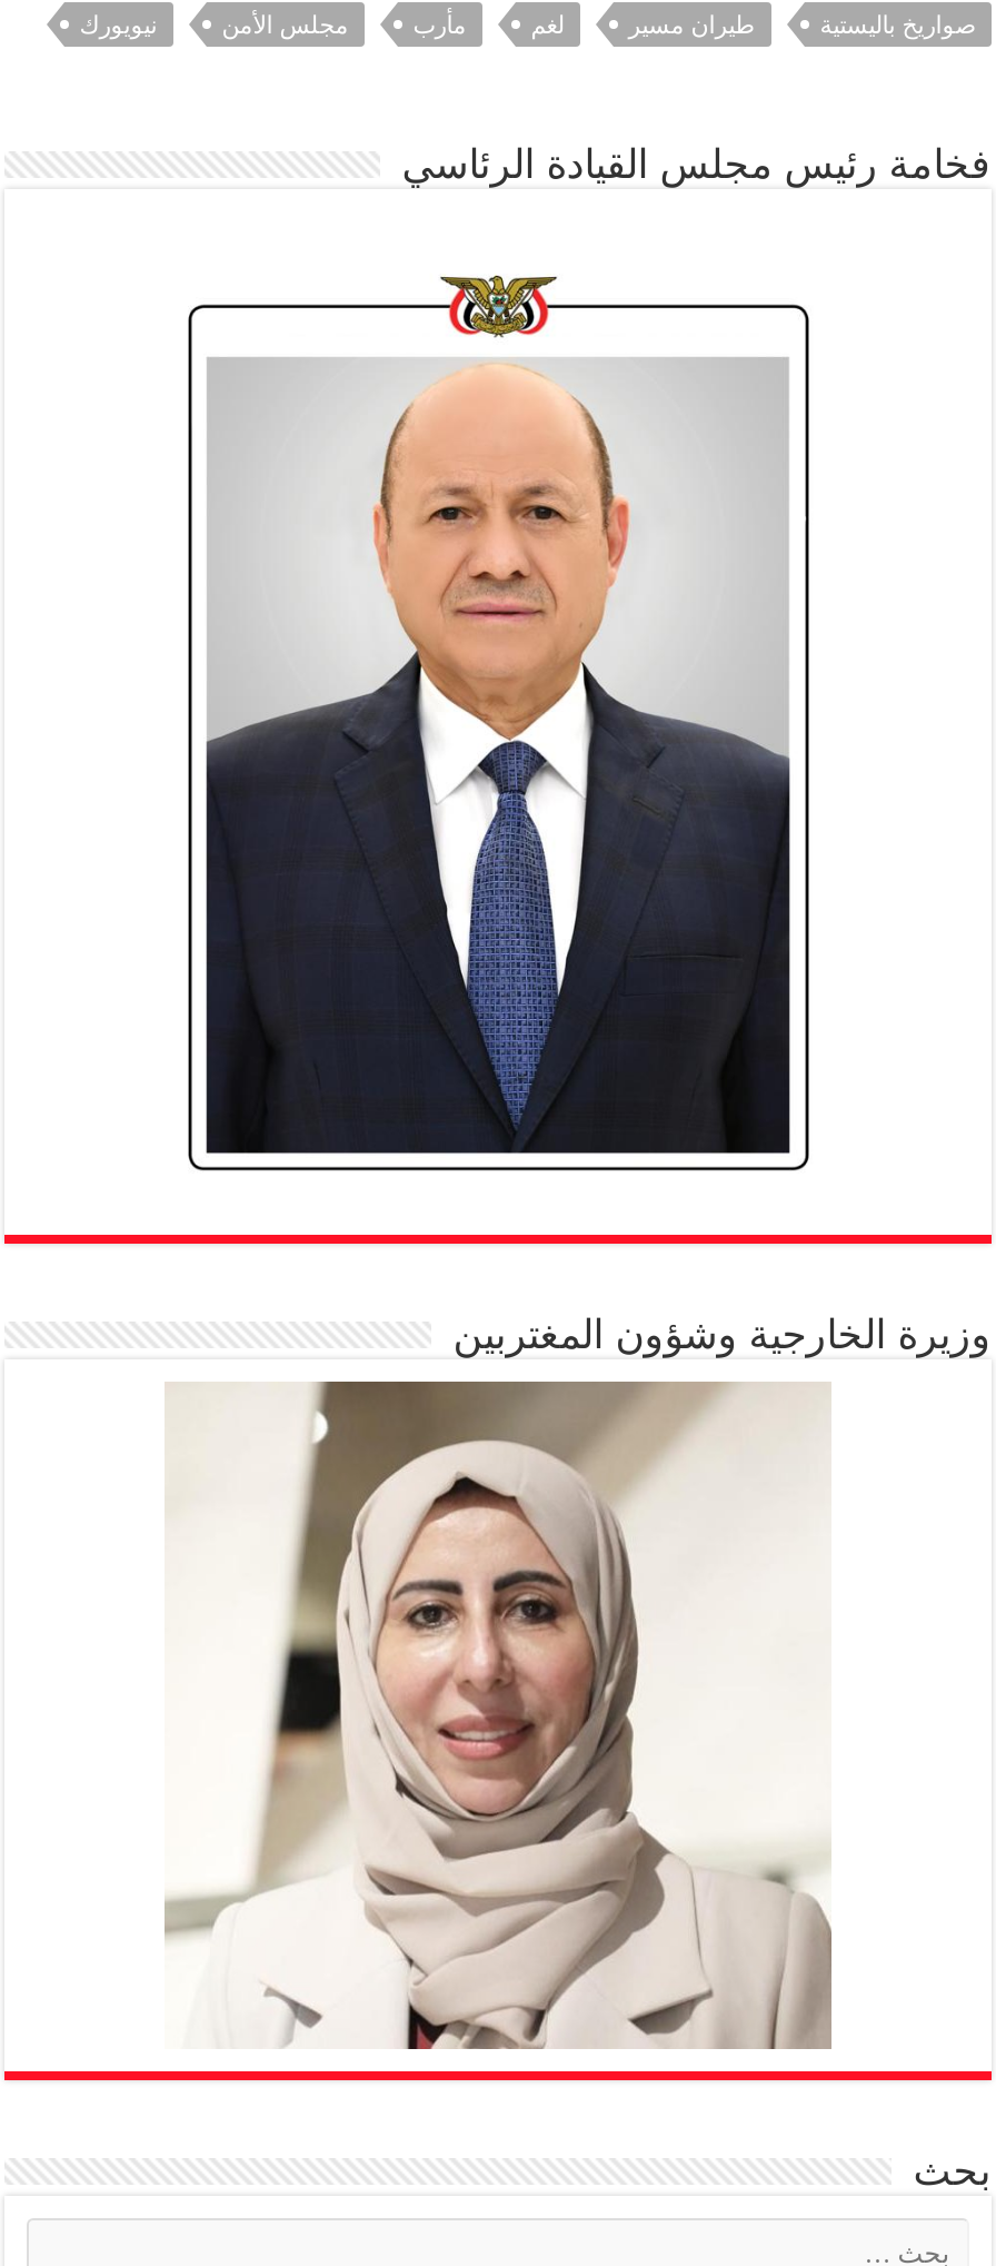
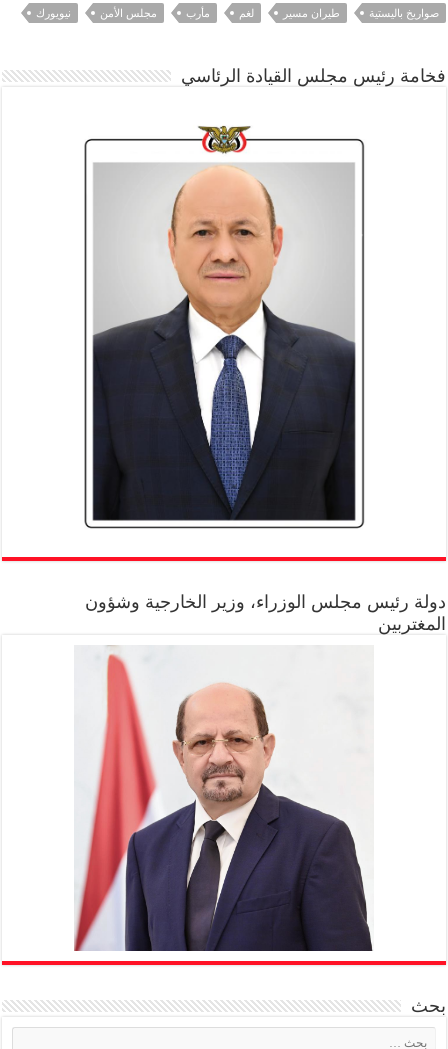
- وزيرة الخارجية وشؤون المغتربين
+ دولة رئيس مجلس الوزراء، وزير الخارجية وشؤون
+ المغتربين

- [image]
+ [image]
